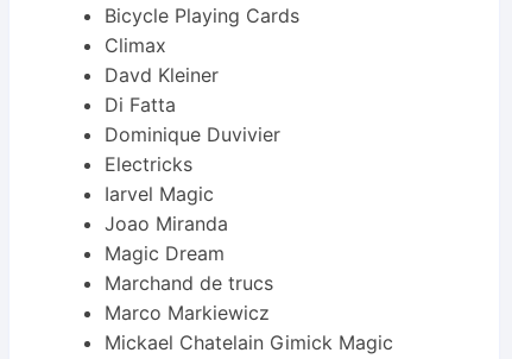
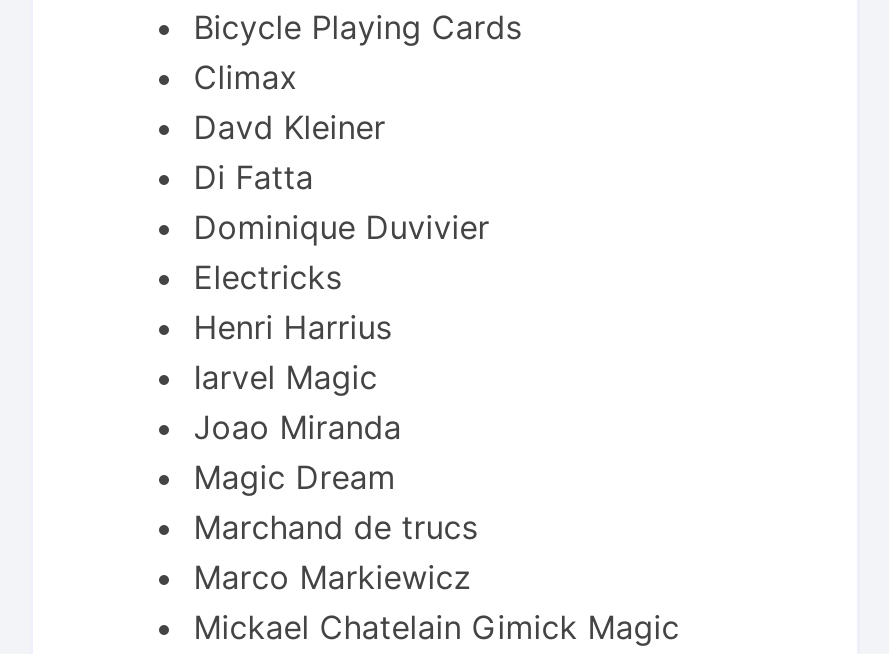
+ Henri Harrius
